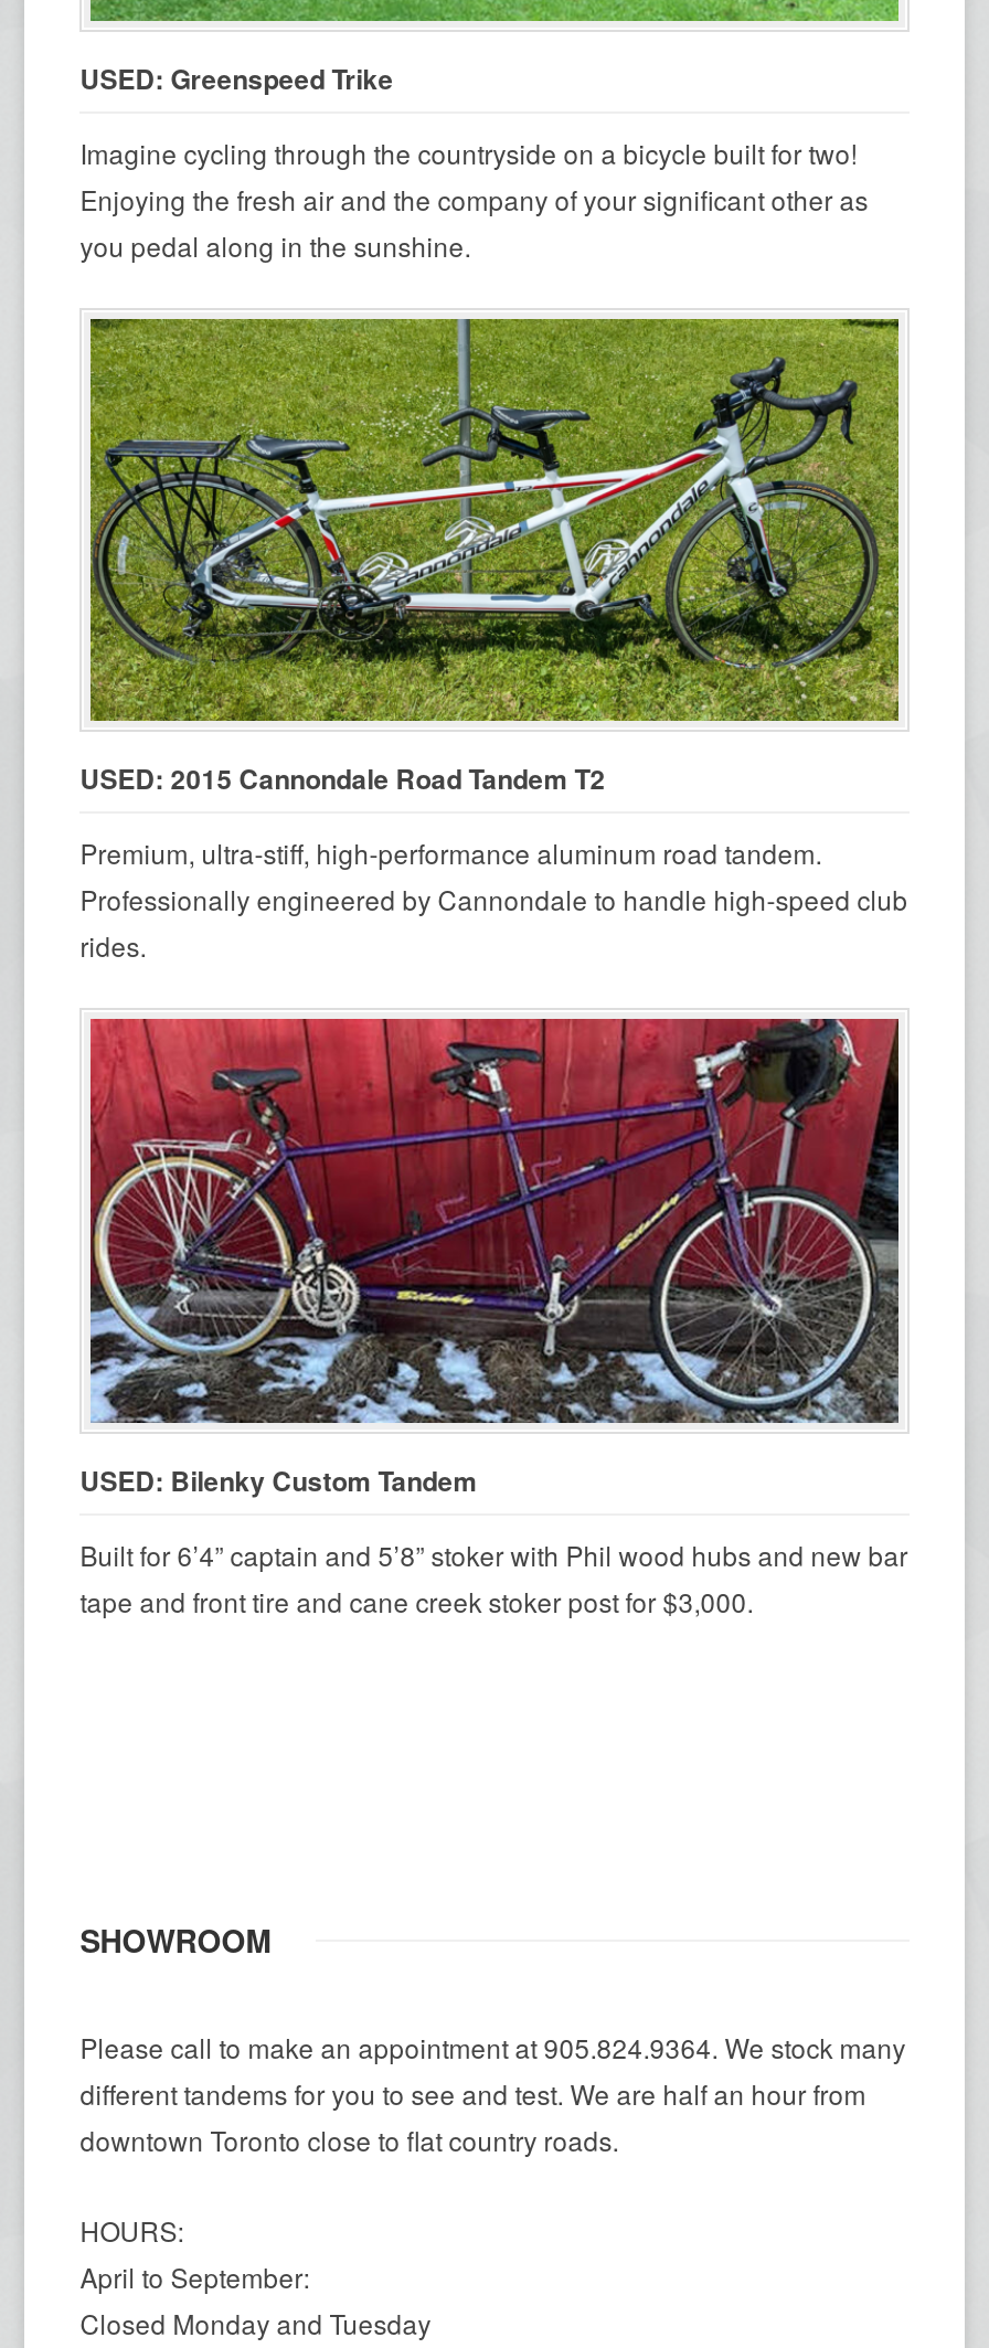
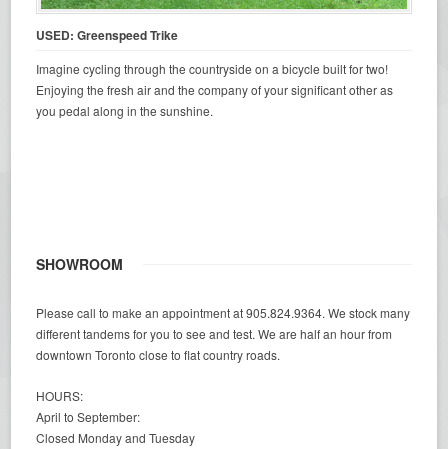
- [image]
- USED: 2015 Cannondale Road Tandem T2
- Premium, ultra-stiff, high-performance aluminum road tandem.
- Professionally engineered by Cannondale to handle high-speed club
- rides.

- [image]
- USED: Bilenky Custom Tandem
- Built for 6’4” captain and 5’8” stoker with Phil wood hubs and new bar
- tape and front tire and cane creek stoker post for $3,000.
